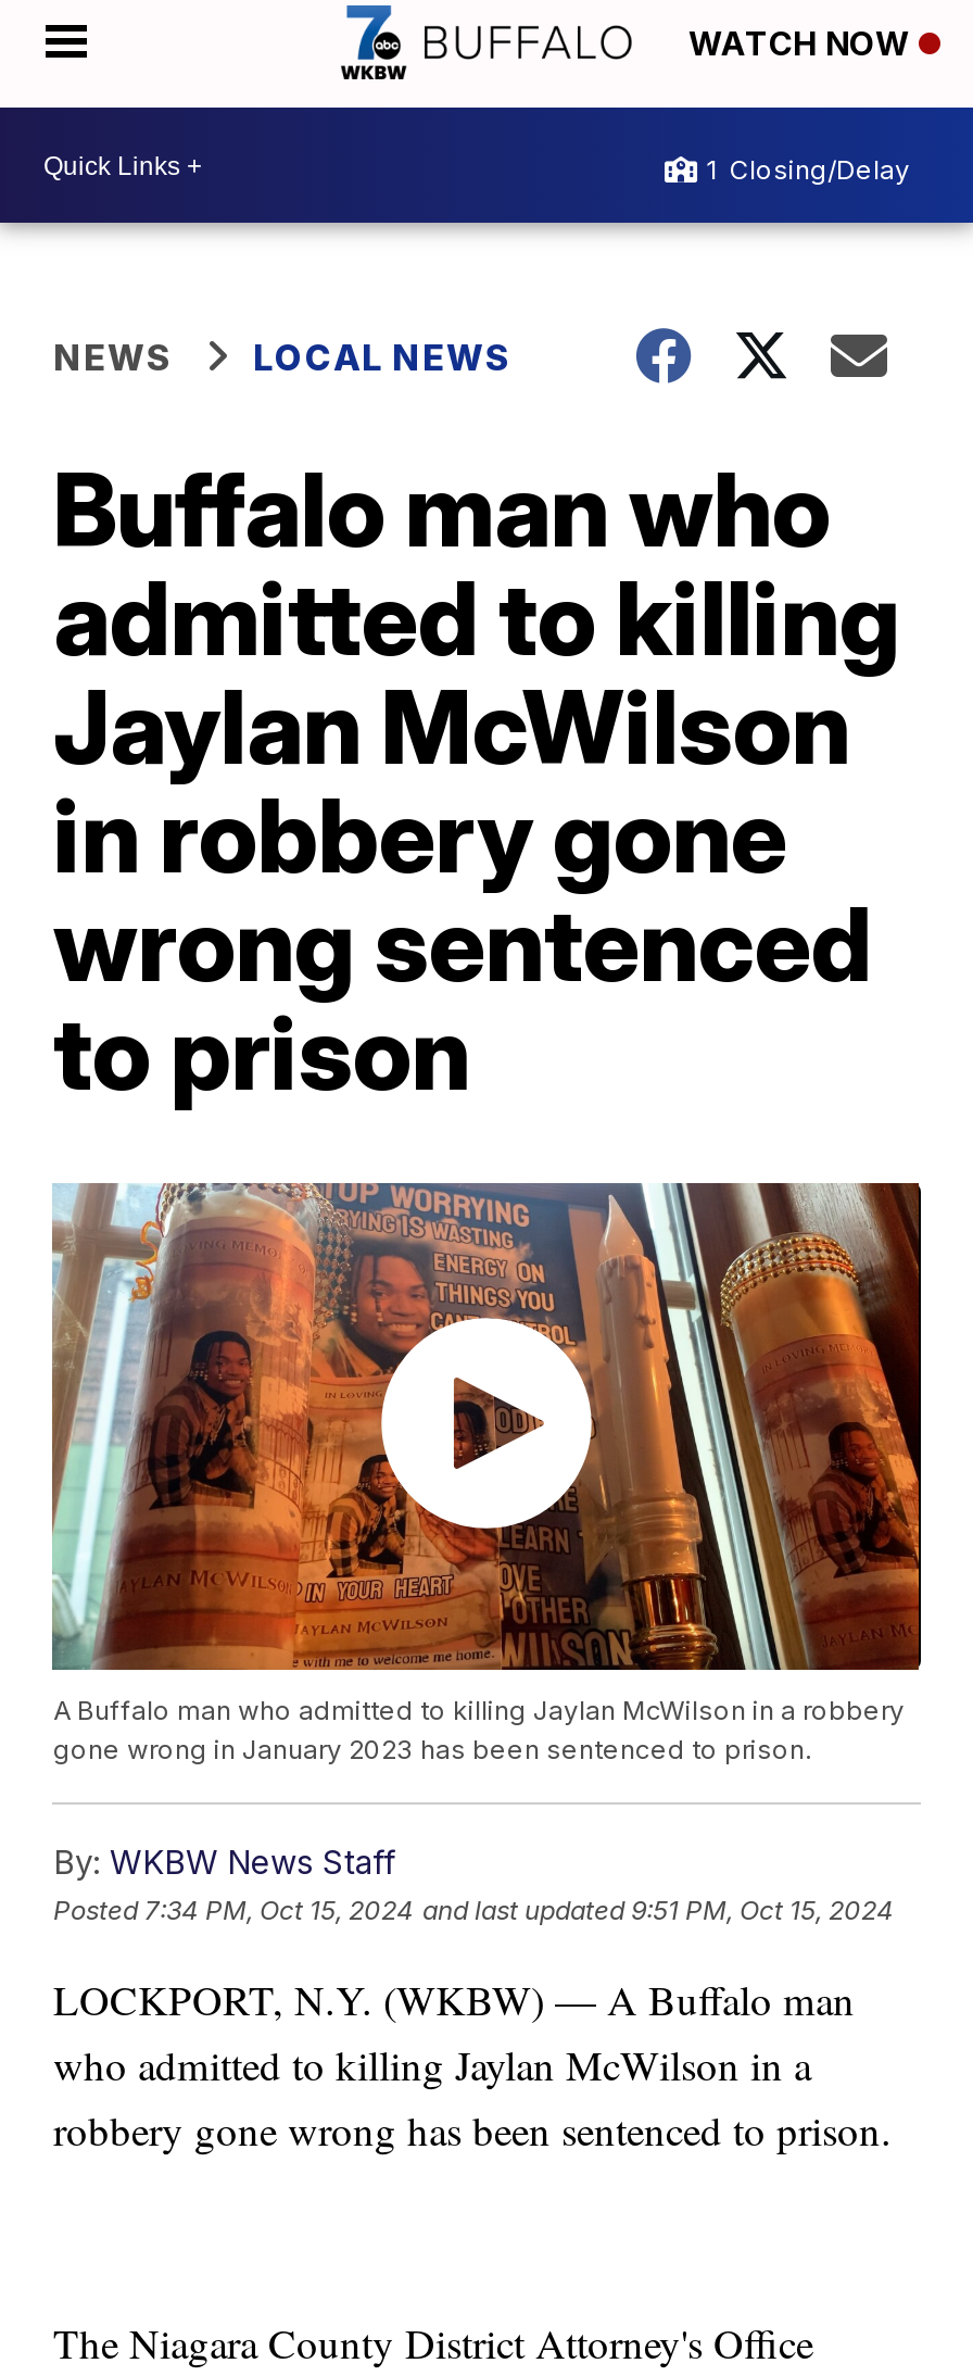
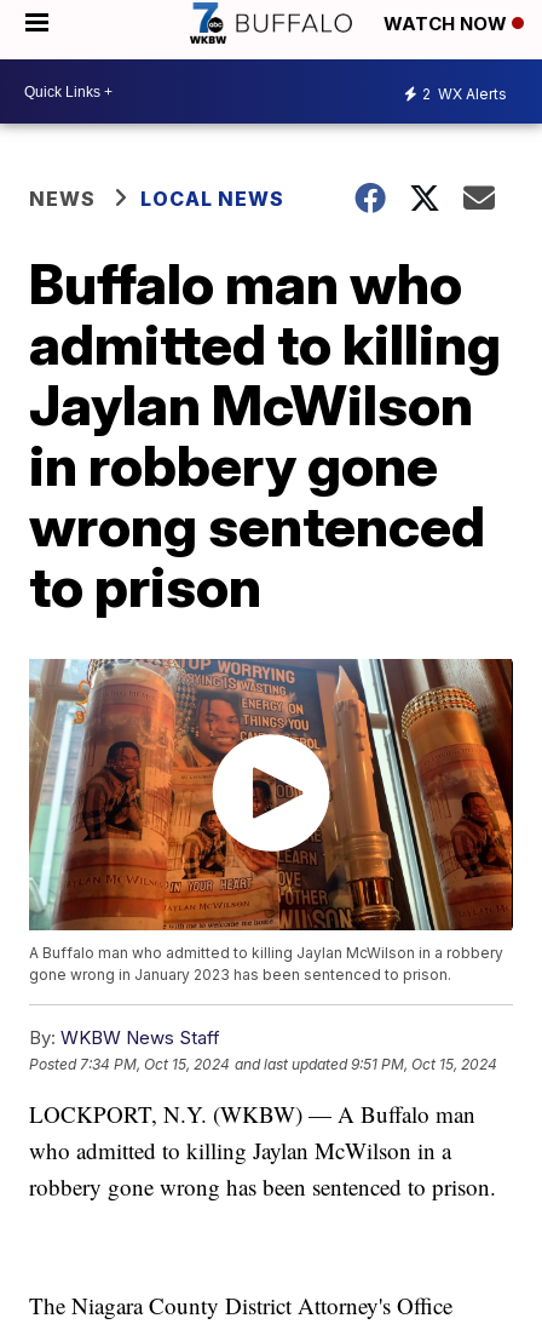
- 1 Closing/Delay
+ 2 WX Alerts
